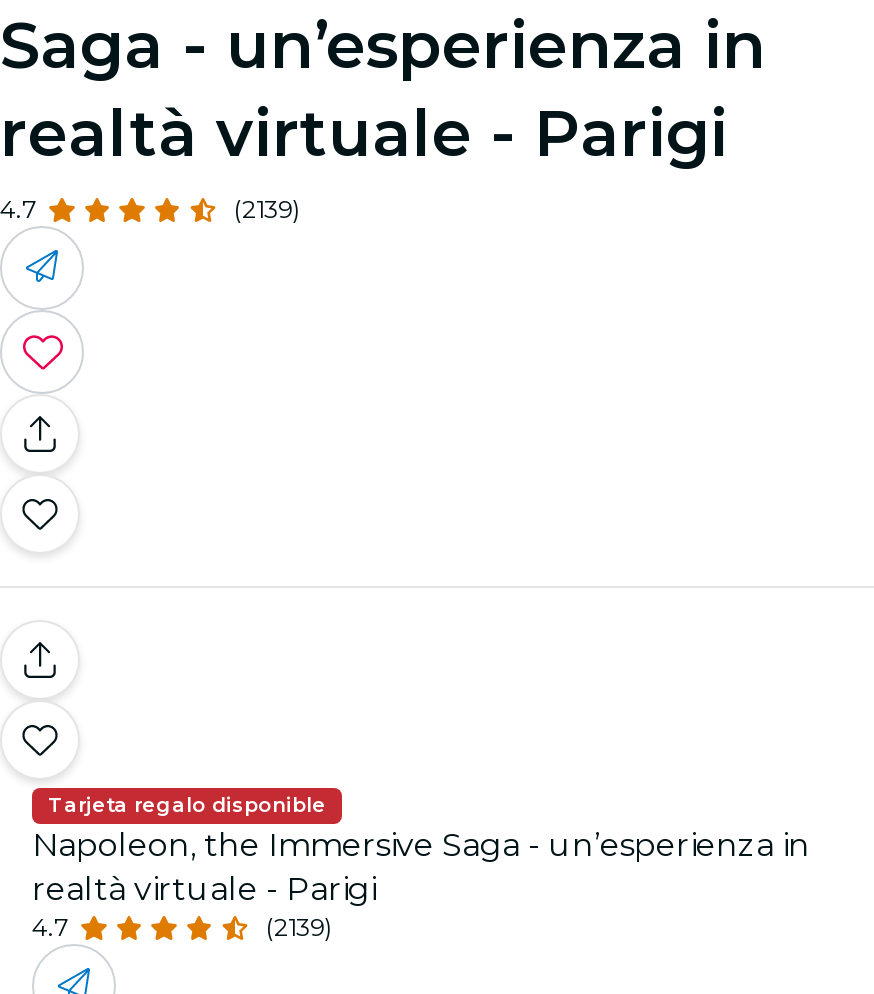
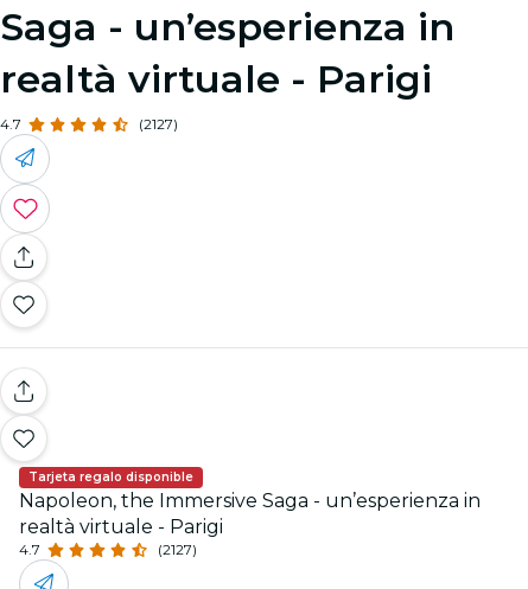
- (2139)
+ (2127)

- (2139)
+ (2127)
